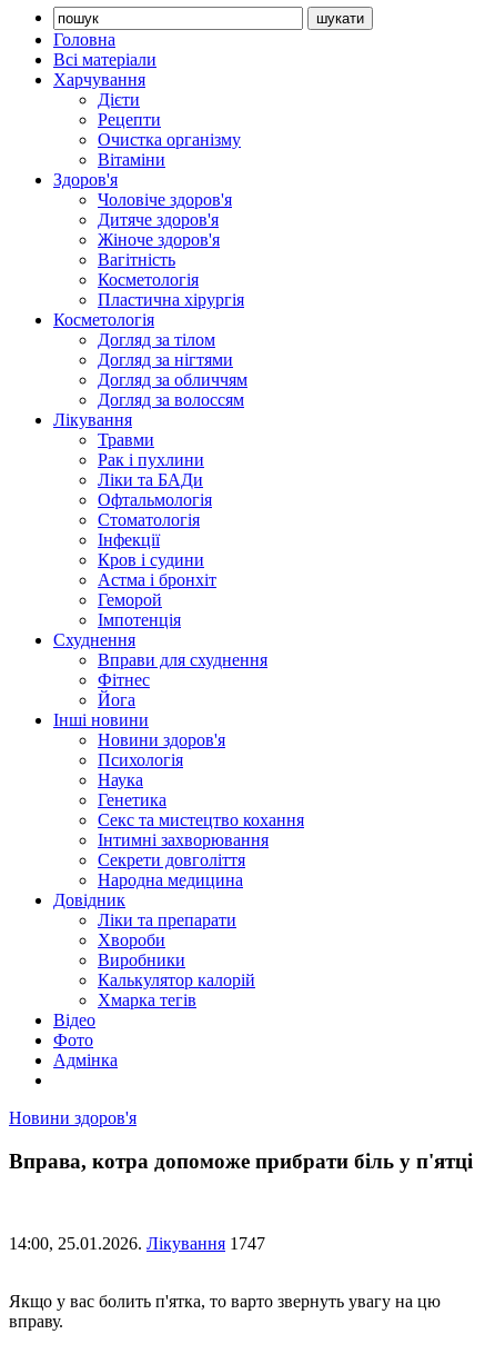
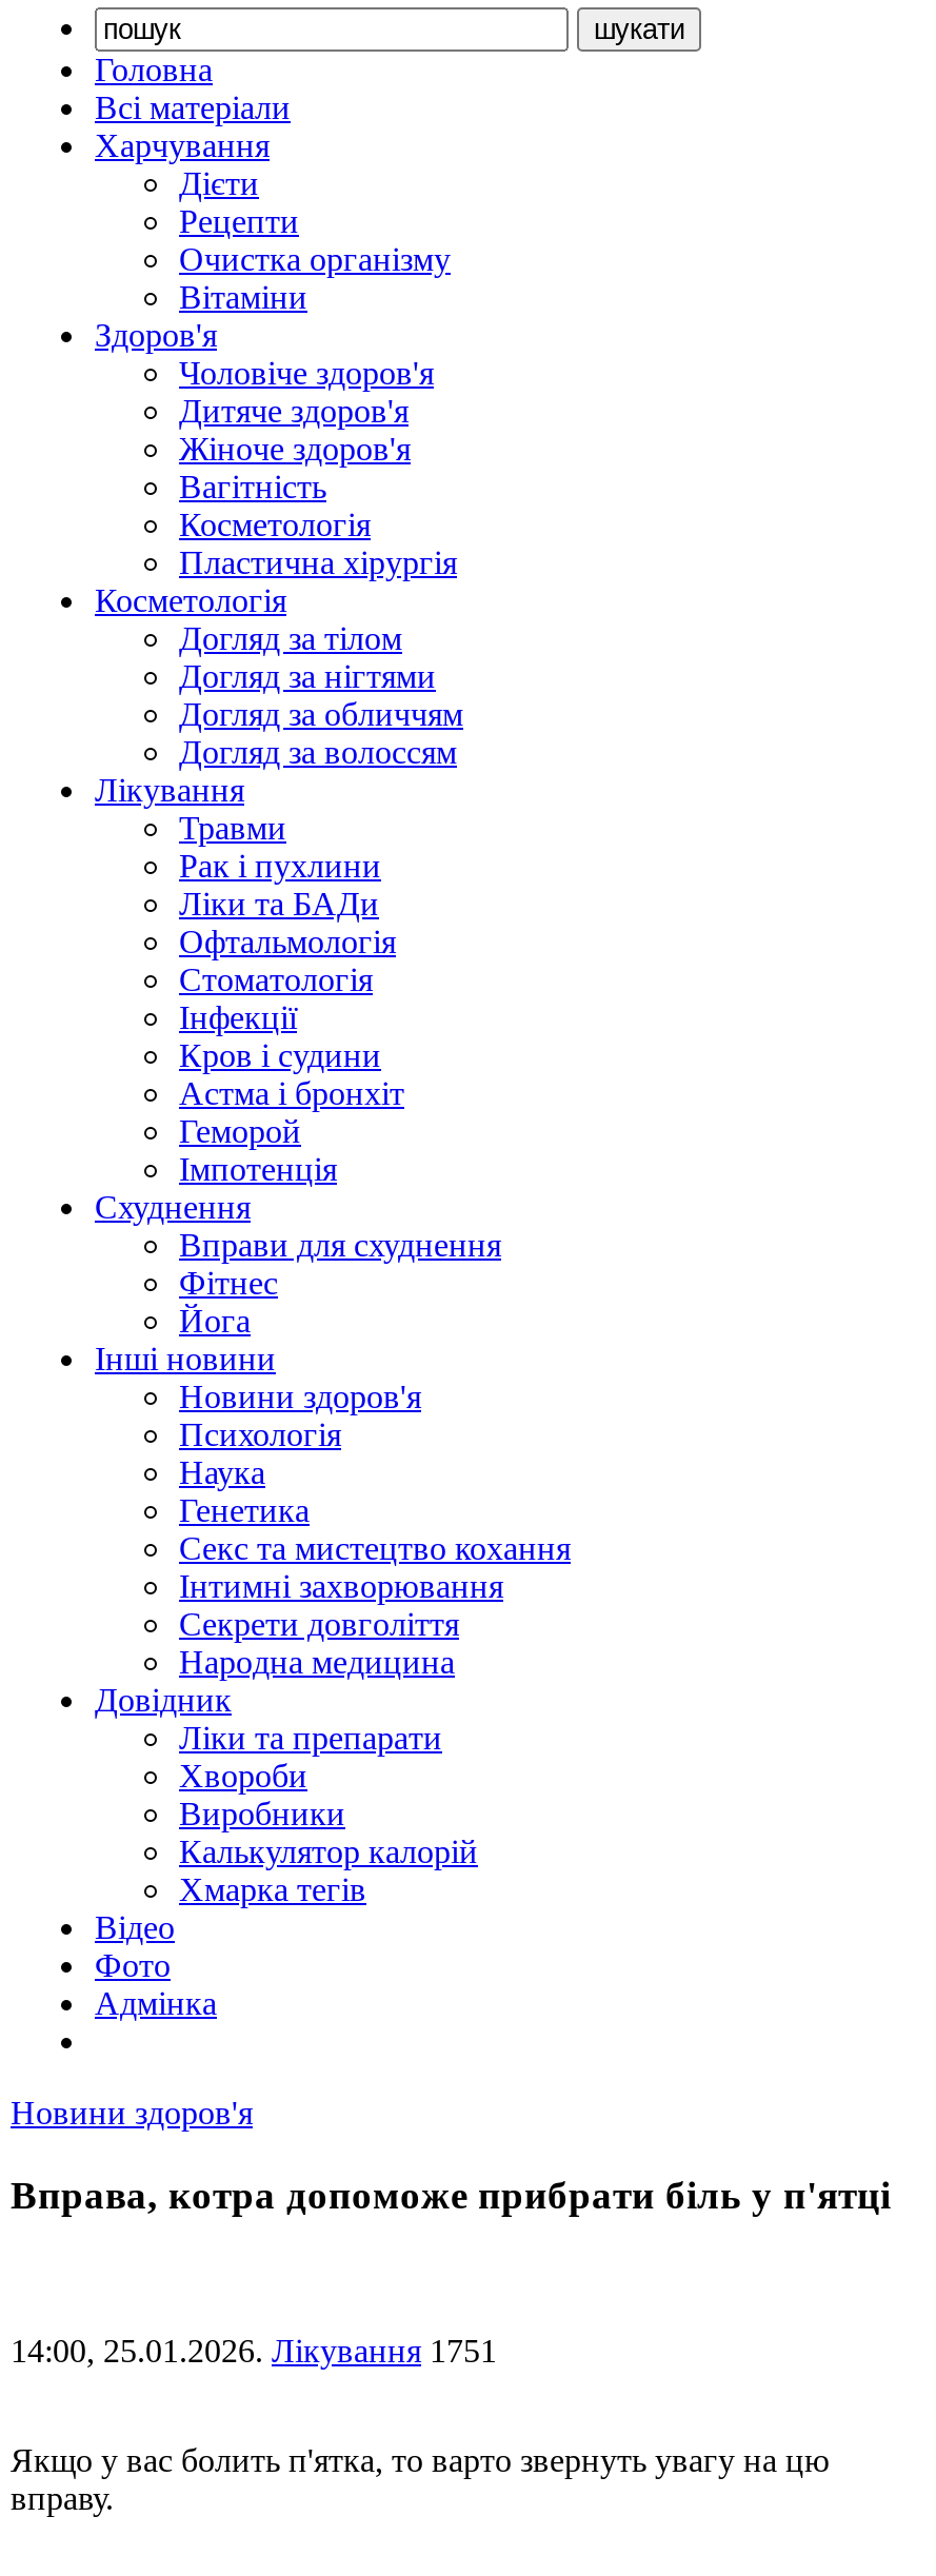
- 14:00, 25.01.2026. Лікування 1747
+ 14:00, 25.01.2026. Лікування 1751
